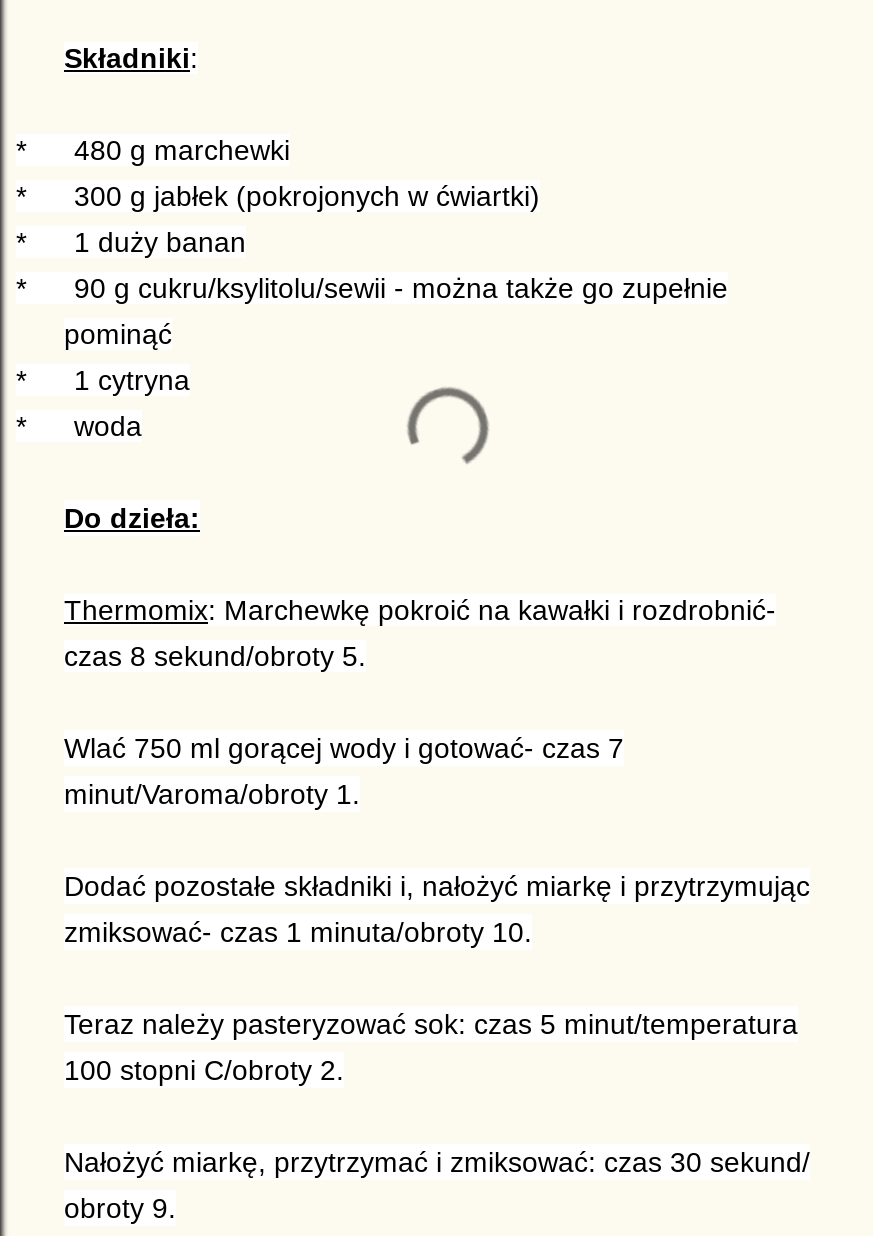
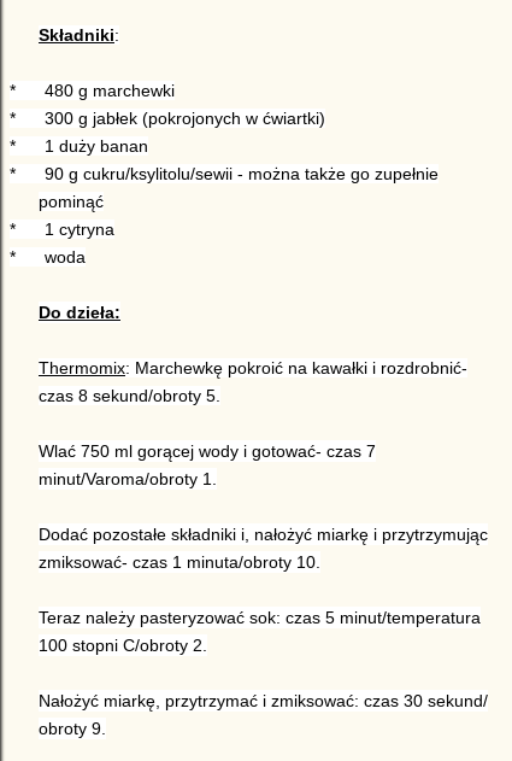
- [image]
